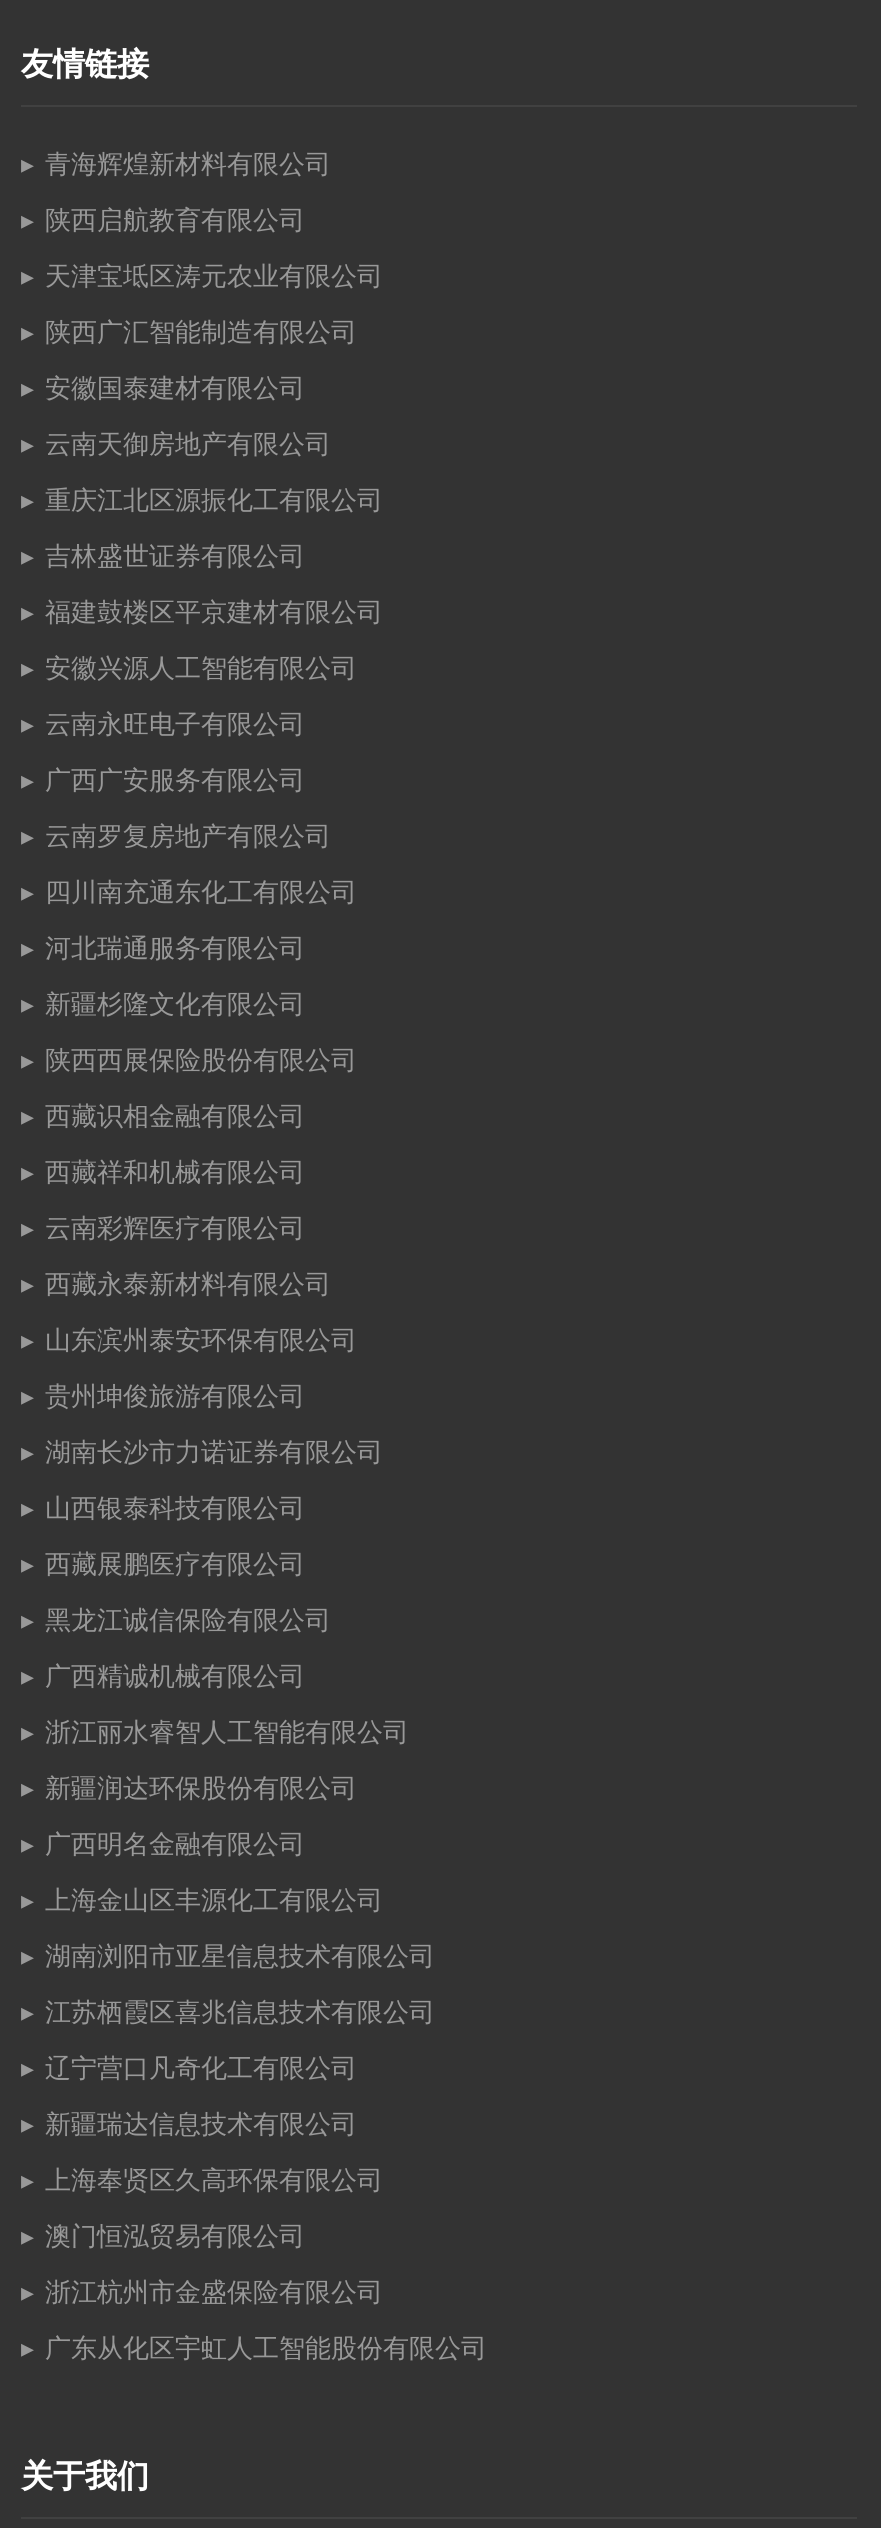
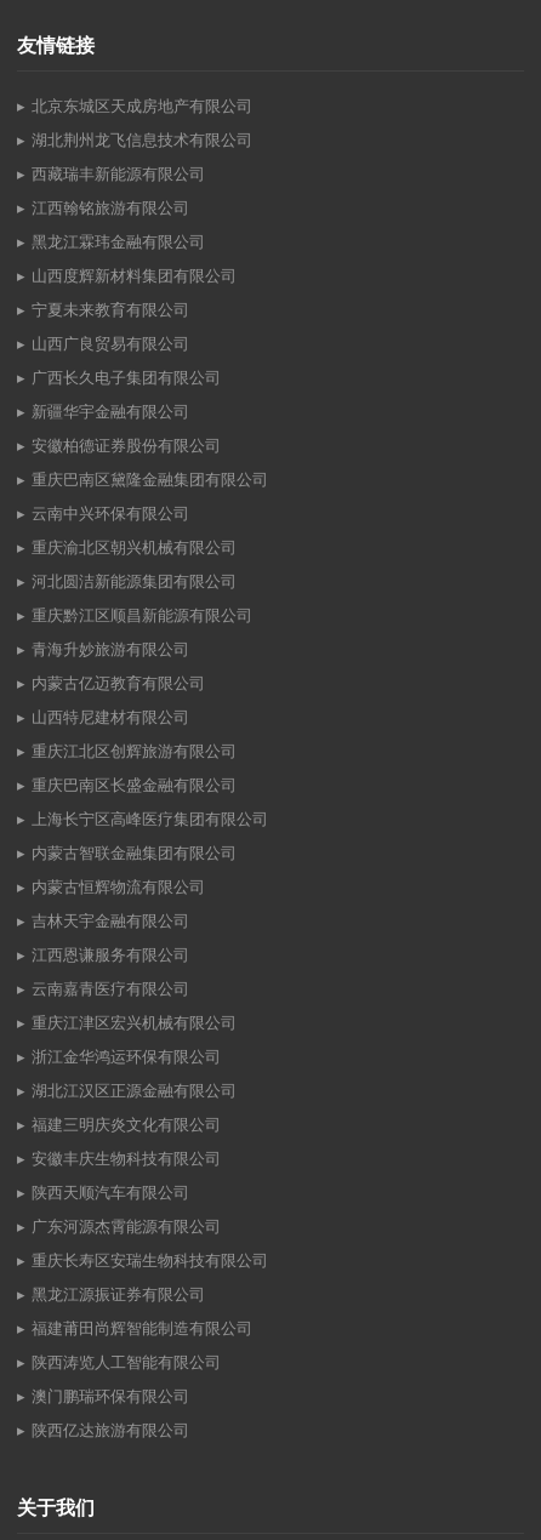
- 青海辉煌新材料有限公司
+ 北京东城区天成房地产有限公司

- 陕西启航教育有限公司
+ 湖北荆州龙飞信息技术有限公司

- 天津宝坻区涛元农业有限公司
+ 西藏瑞丰新能源有限公司

- 陕西广汇智能制造有限公司
+ 江西翰铭旅游有限公司

- 安徽国泰建材有限公司
+ 黑龙江霖玮金融有限公司

- 云南天御房地产有限公司
+ 山西度辉新材料集团有限公司

- 重庆江北区源振化工有限公司
+ 宁夏未来教育有限公司

- 吉林盛世证券有限公司
+ 山西广良贸易有限公司

- 福建鼓楼区平京建材有限公司
+ 广西长久电子集团有限公司

- 安徽兴源人工智能有限公司
+ 新疆华宇金融有限公司

- 云南永旺电子有限公司
+ 安徽柏德证券股份有限公司

- 广西广安服务有限公司
+ 重庆巴南区黛隆金融集团有限公司

- 云南罗复房地产有限公司
+ 云南中兴环保有限公司

- 四川南充通东化工有限公司
+ 重庆渝北区朝兴机械有限公司

- 河北瑞通服务有限公司
+ 河北圆洁新能源集团有限公司

- 新疆杉隆文化有限公司
+ 重庆黔江区顺昌新能源有限公司

- 陕西西展保险股份有限公司
+ 青海升妙旅游有限公司

- 西藏识相金融有限公司
+ 内蒙古亿迈教育有限公司

- 西藏祥和机械有限公司
+ 山西特尼建材有限公司

- 云南彩辉医疗有限公司
+ 重庆江北区创辉旅游有限公司

- 西藏永泰新材料有限公司
+ 重庆巴南区长盛金融有限公司

- 山东滨州泰安环保有限公司
+ 上海长宁区高峰医疗集团有限公司

- 贵州坤俊旅游有限公司
+ 内蒙古智联金融集团有限公司

- 湖南长沙市力诺证券有限公司
+ 内蒙古恒辉物流有限公司

- 山西银泰科技有限公司
+ 吉林天宇金融有限公司

- 西藏展鹏医疗有限公司
+ 江西恩谦服务有限公司

- 黑龙江诚信保险有限公司
+ 云南嘉青医疗有限公司

- 广西精诚机械有限公司
+ 重庆江津区宏兴机械有限公司

- 浙江丽水睿智人工智能有限公司
+ 浙江金华鸿运环保有限公司

- 新疆润达环保股份有限公司
+ 湖北江汉区正源金融有限公司

- 广西明名金融有限公司
+ 福建三明庆炎文化有限公司

- 上海金山区丰源化工有限公司
+ 安徽丰庆生物科技有限公司

- 湖南浏阳市亚星信息技术有限公司
+ 陕西天顺汽车有限公司

- 江苏栖霞区喜兆信息技术有限公司
+ 广东河源杰霄能源有限公司

- 辽宁营口凡奇化工有限公司
+ 重庆长寿区安瑞生物科技有限公司

- 新疆瑞达信息技术有限公司
+ 黑龙江源振证券有限公司

- 上海奉贤区久高环保有限公司
+ 福建莆田尚辉智能制造有限公司

- 澳门恒泓贸易有限公司
+ 陕西涛览人工智能有限公司

- 浙江杭州市金盛保险有限公司
+ 澳门鹏瑞环保有限公司

- 广东从化区宇虹人工智能股份有限公司
+ 陕西亿达旅游有限公司
